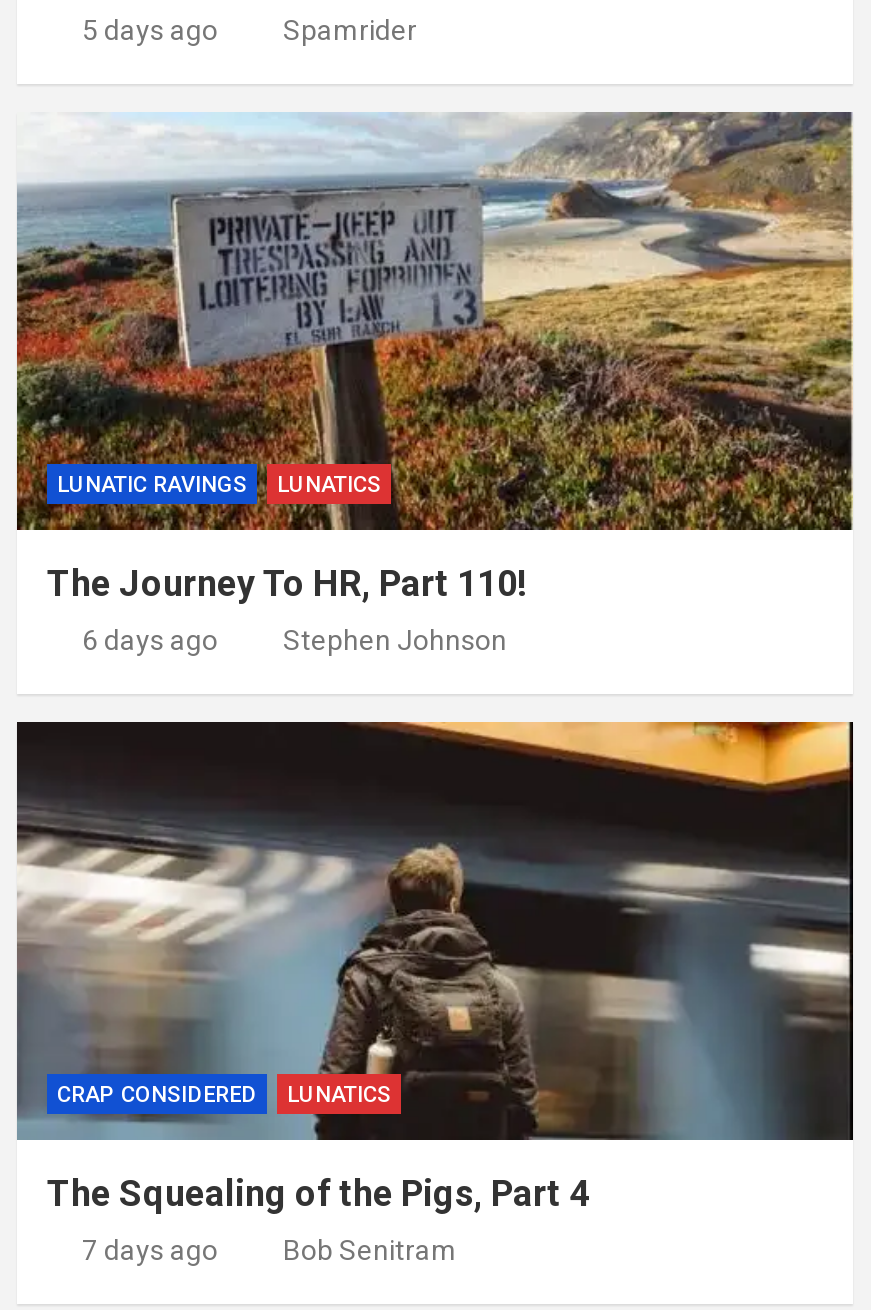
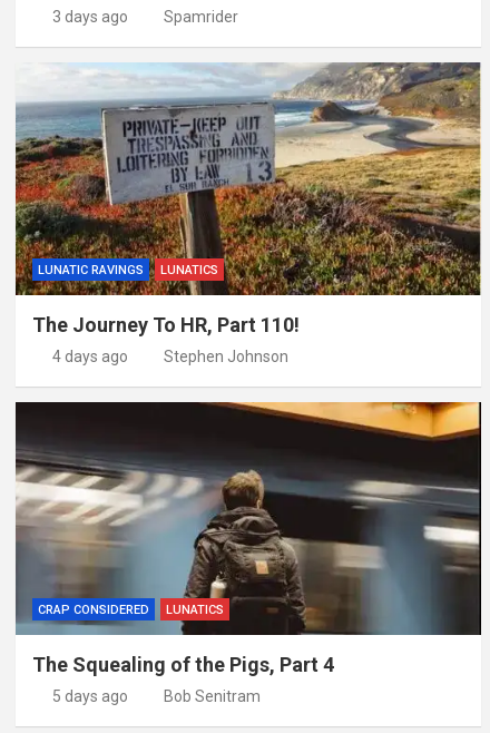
- 5 days ago
+ 3 days ago

- 6 days ago
+ 4 days ago

- 7 days ago
+ 5 days ago
